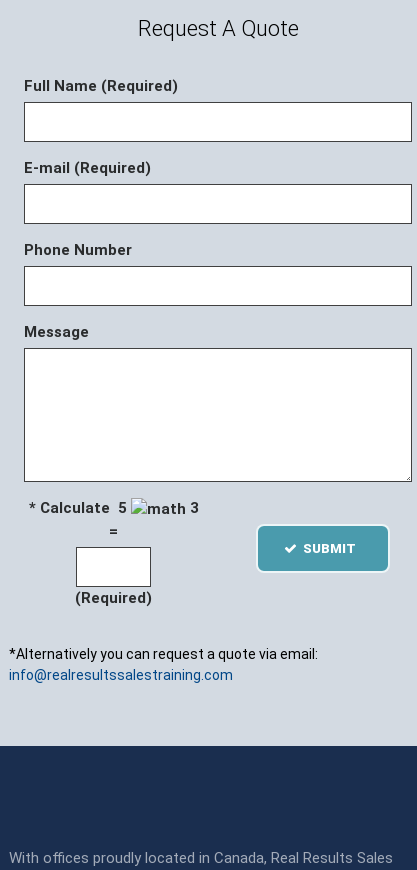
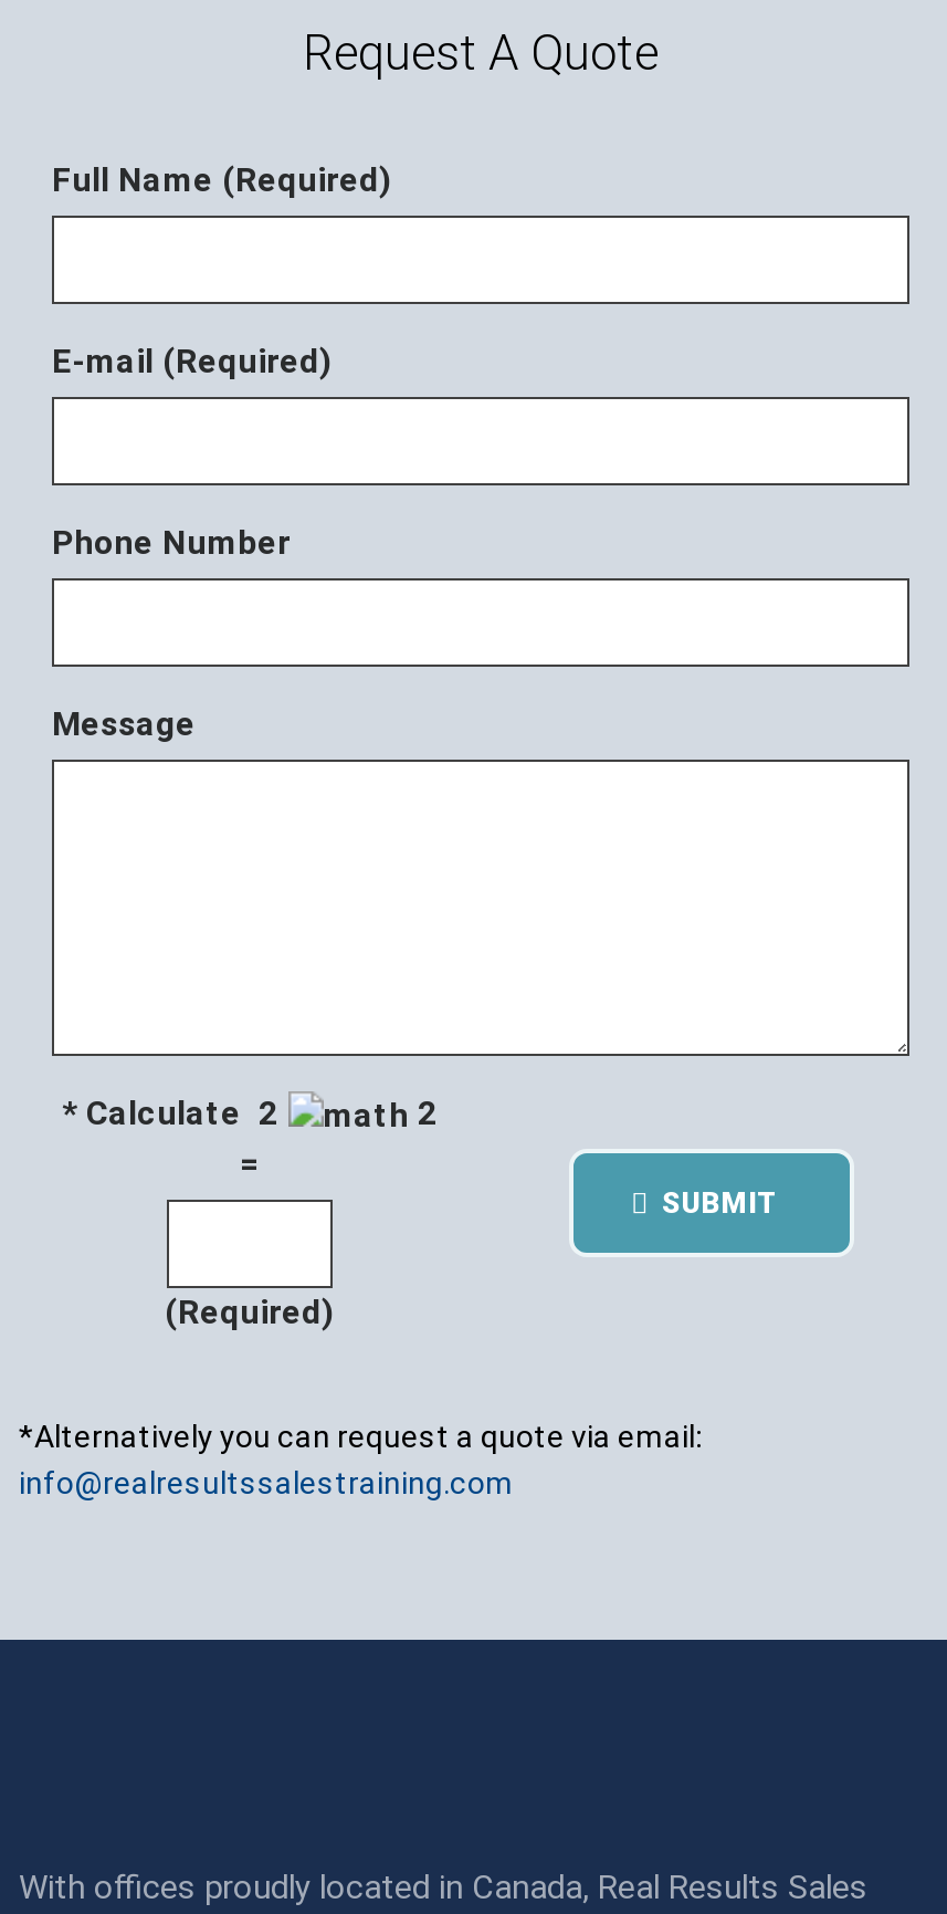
- * Calculate 5
+ * Calculate 2

- 3
+ 2
